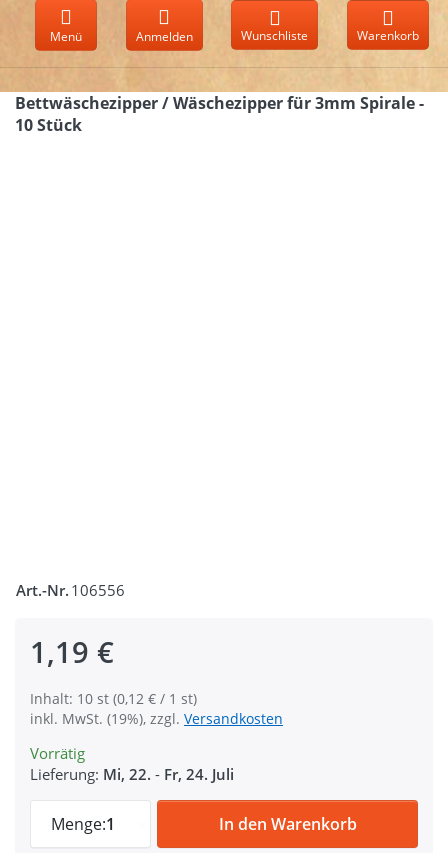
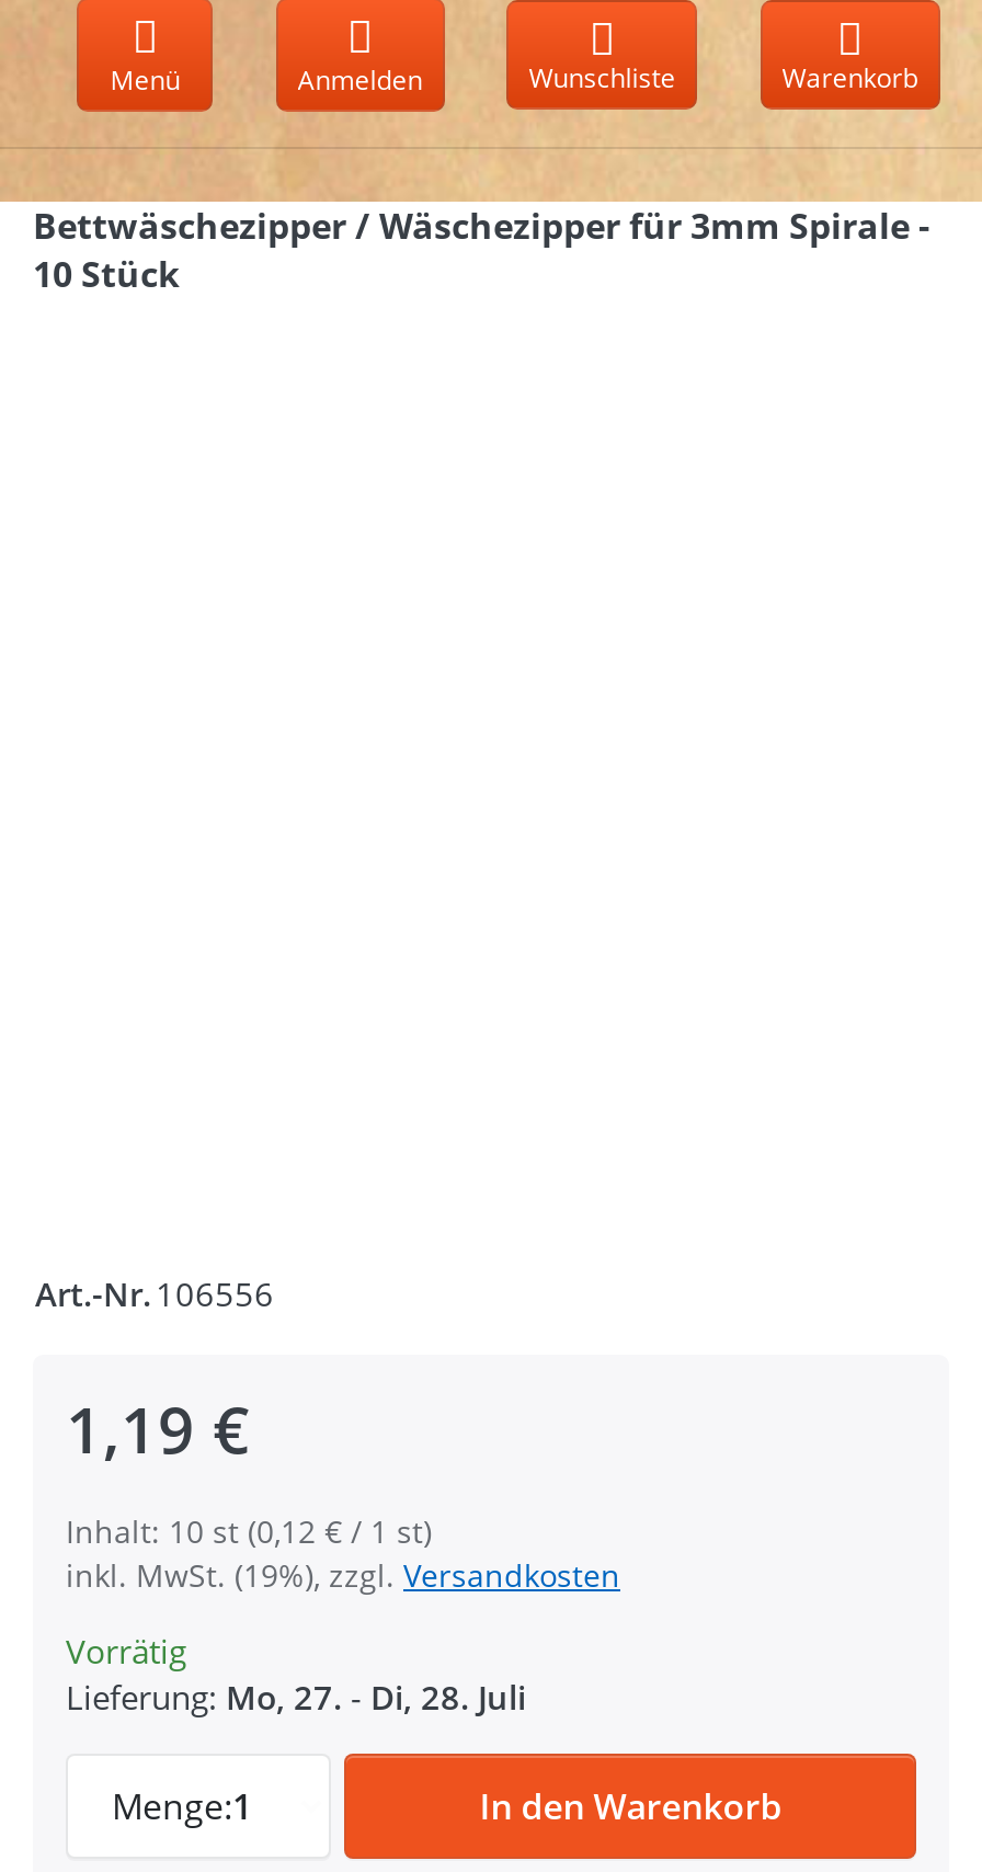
- Lieferung: Mi, 22. - Fr, 24. Juli
+ Lieferung: Mo, 27. - Di, 28. Juli
